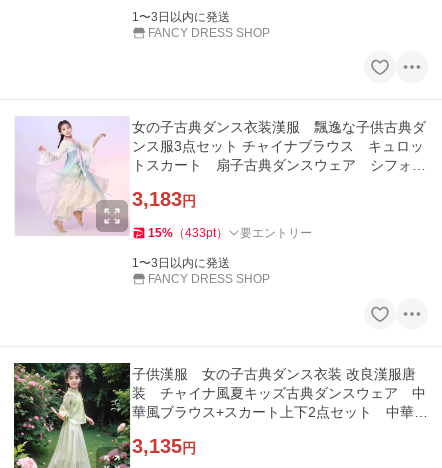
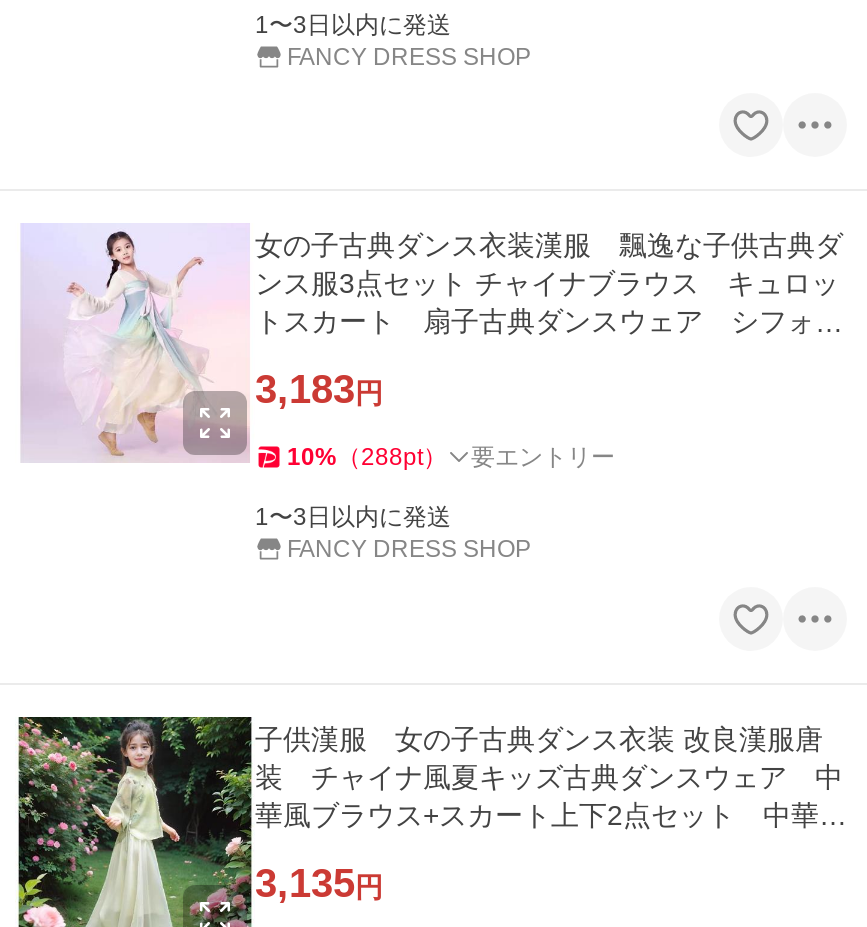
- 15%（433pt） 要エントリー
+ 10%（288pt） 要エントリー
